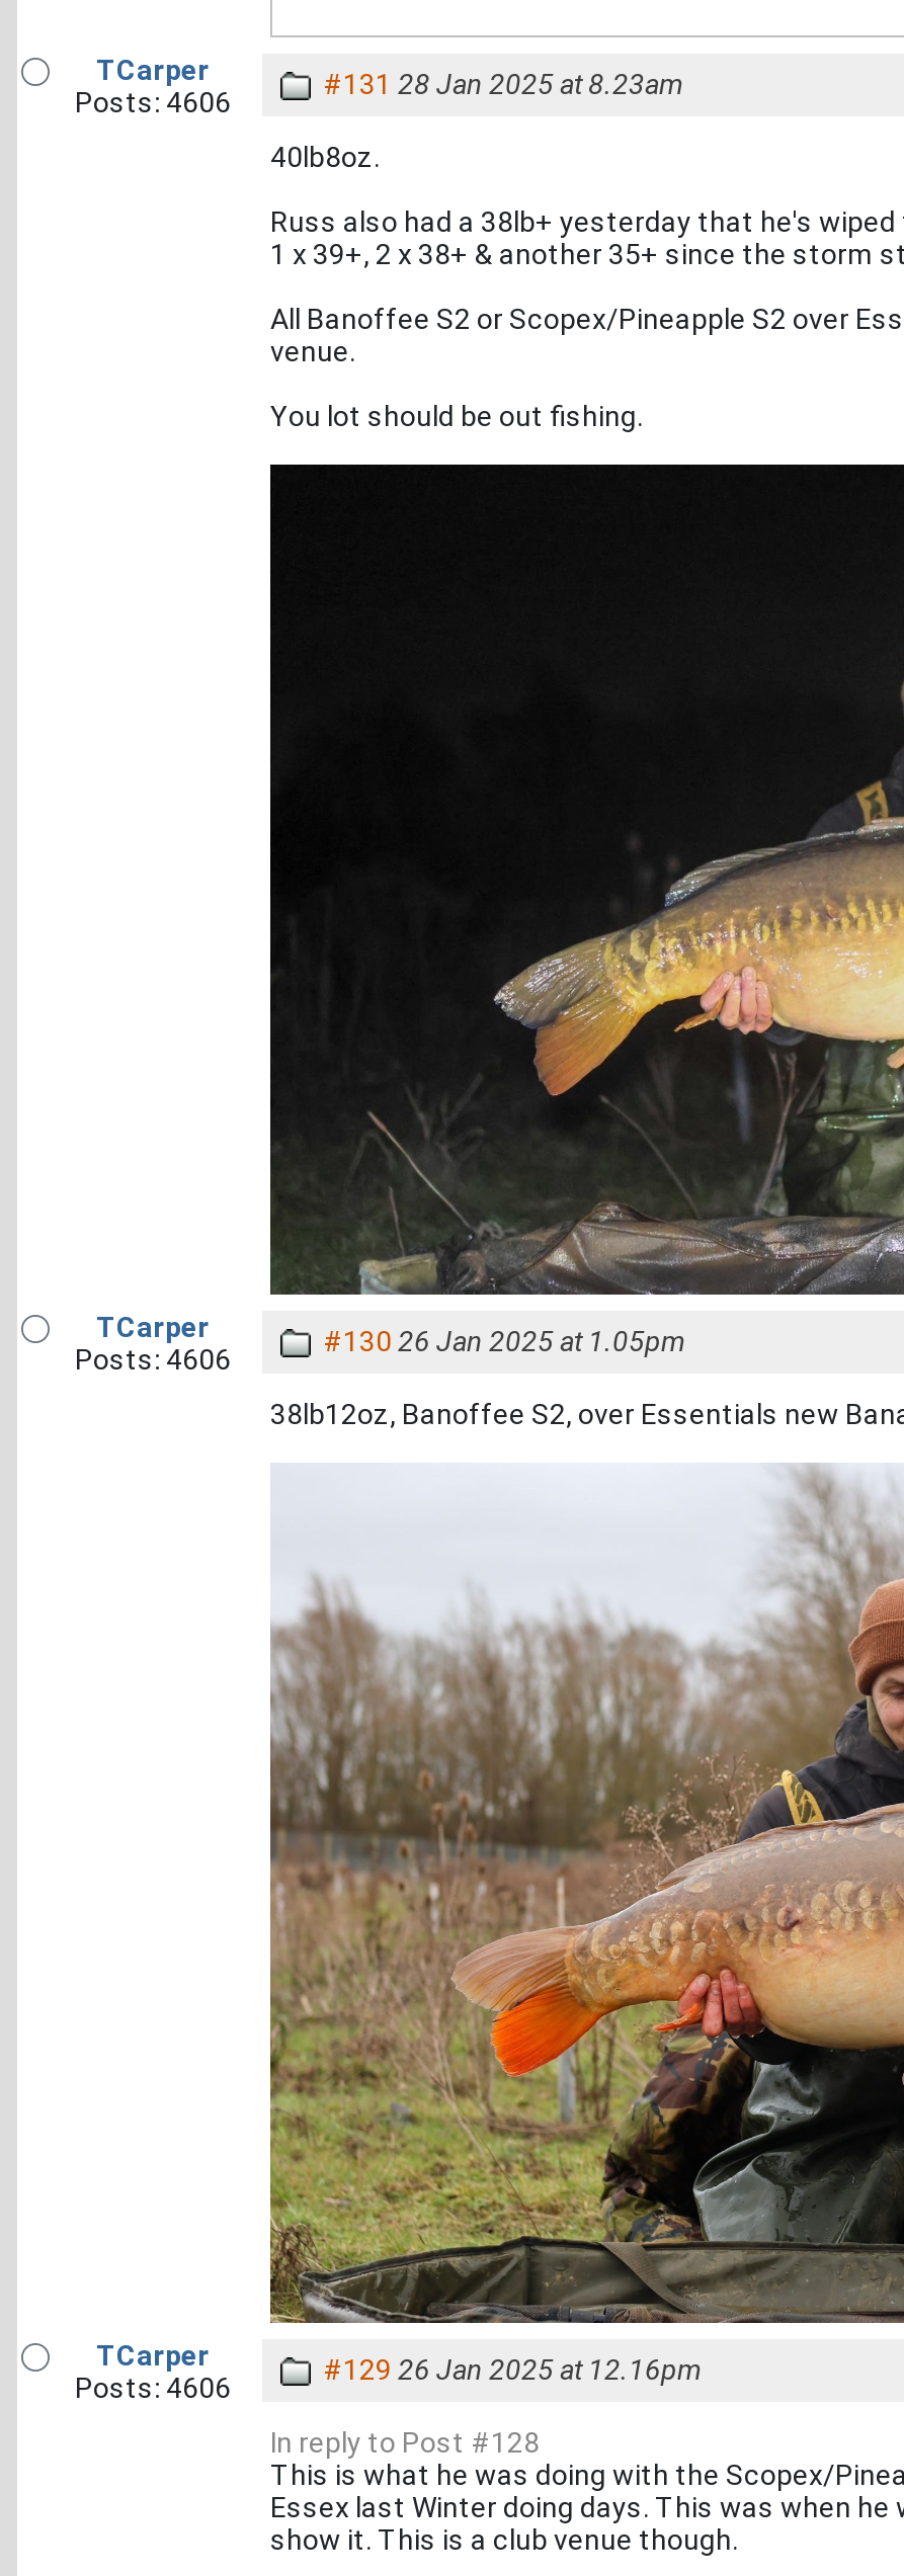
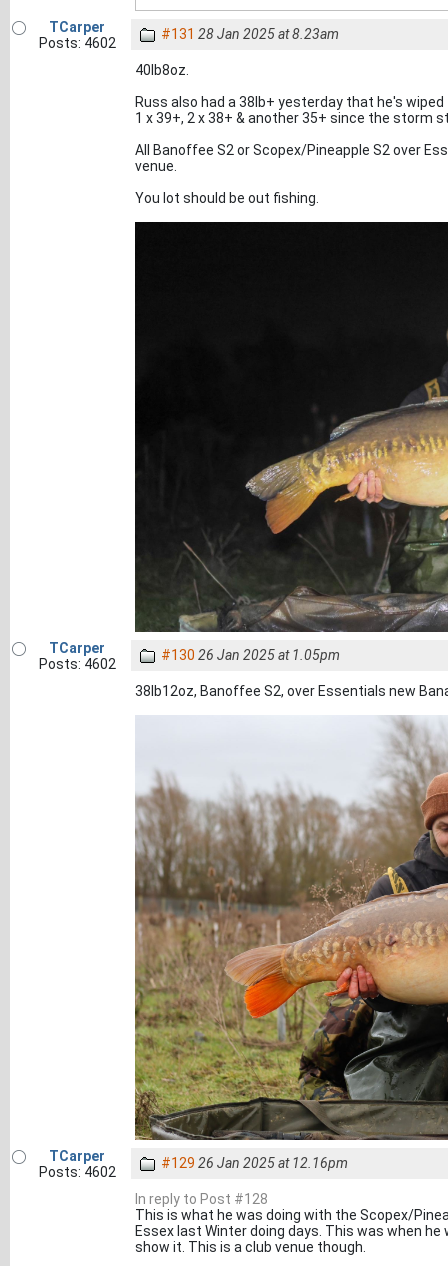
- Posts: 4606
+ Posts: 4602

- Posts: 4606
+ Posts: 4602

- Posts: 4606
+ Posts: 4602
